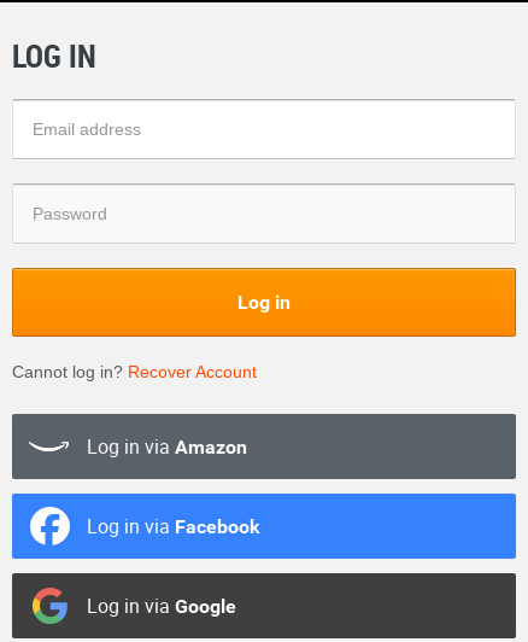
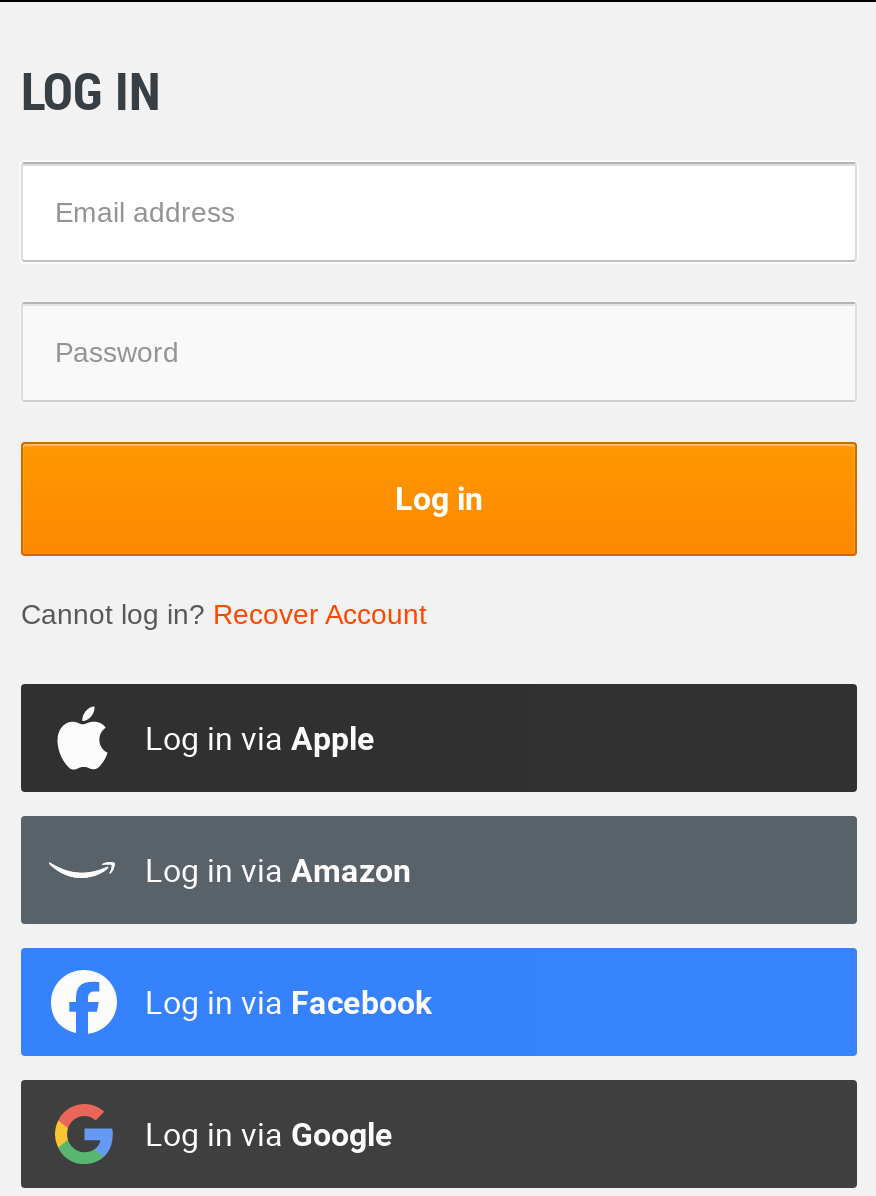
+ Log in via Apple
